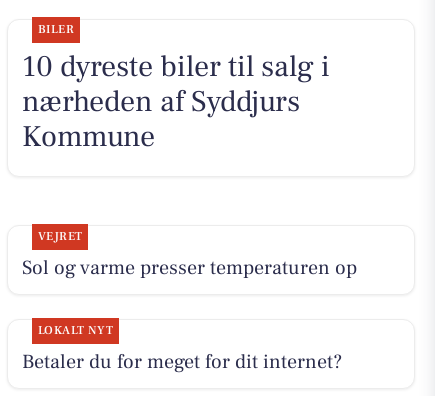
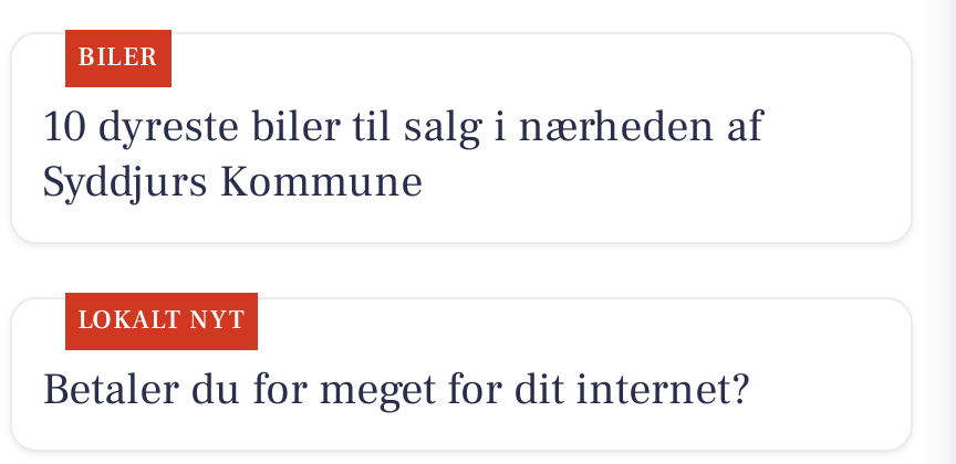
- 10 dyreste biler til salg i
- nærheden af Syddjurs
- Kommune
- VEJRET
- Sol og varme presser temperaturen op
+ 10 dyreste biler til salg i nærheden af
+ Syddjurs Kommune
